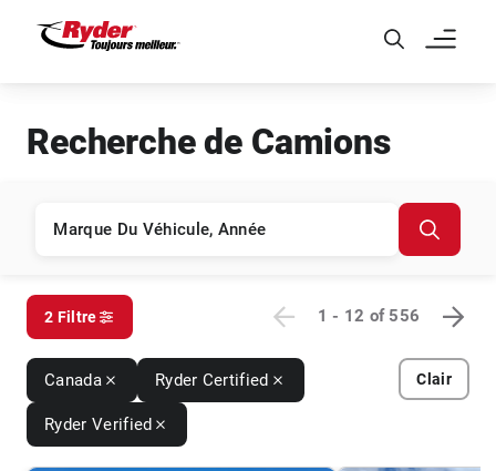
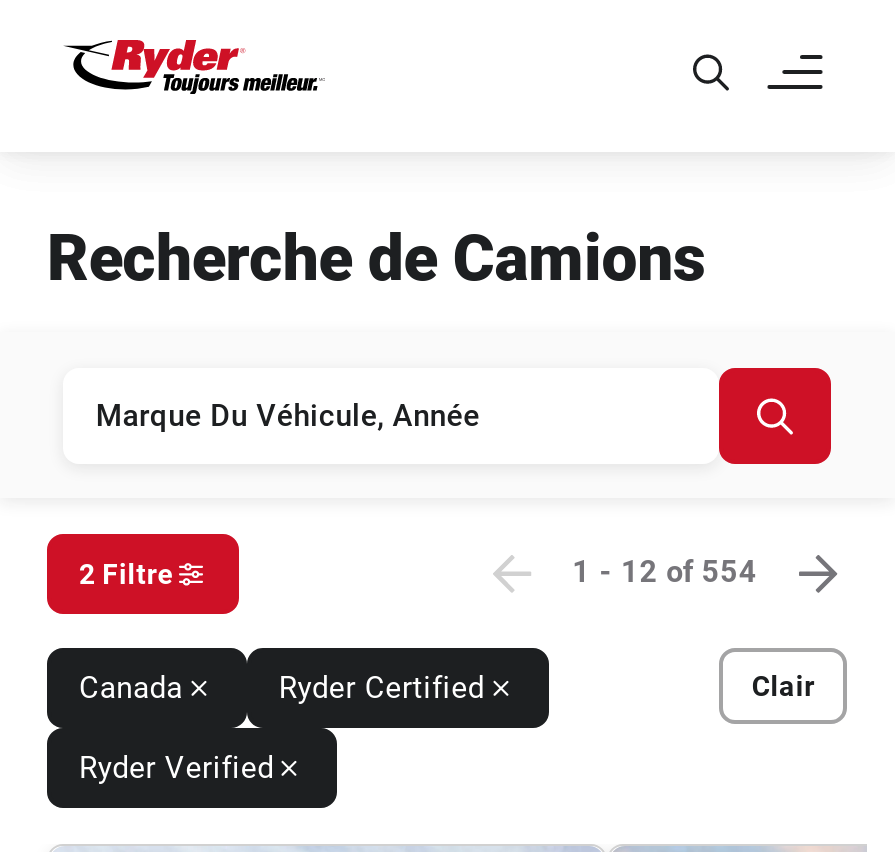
- 1 - 12 of 556
+ 1 - 12 of 554
